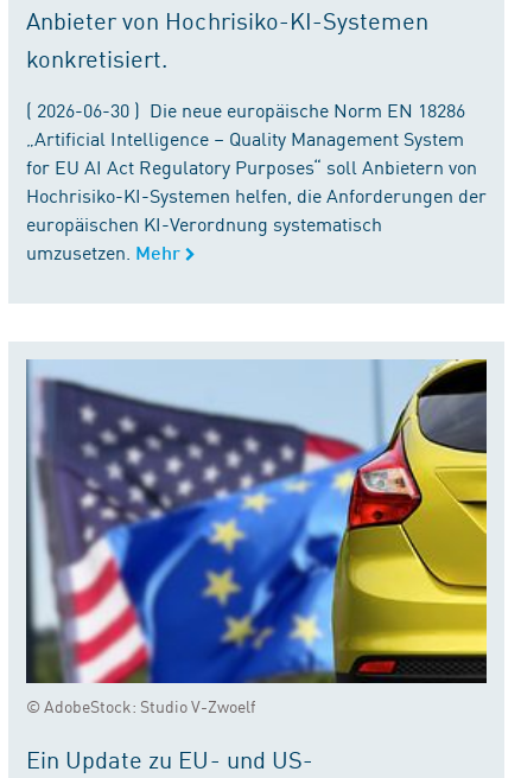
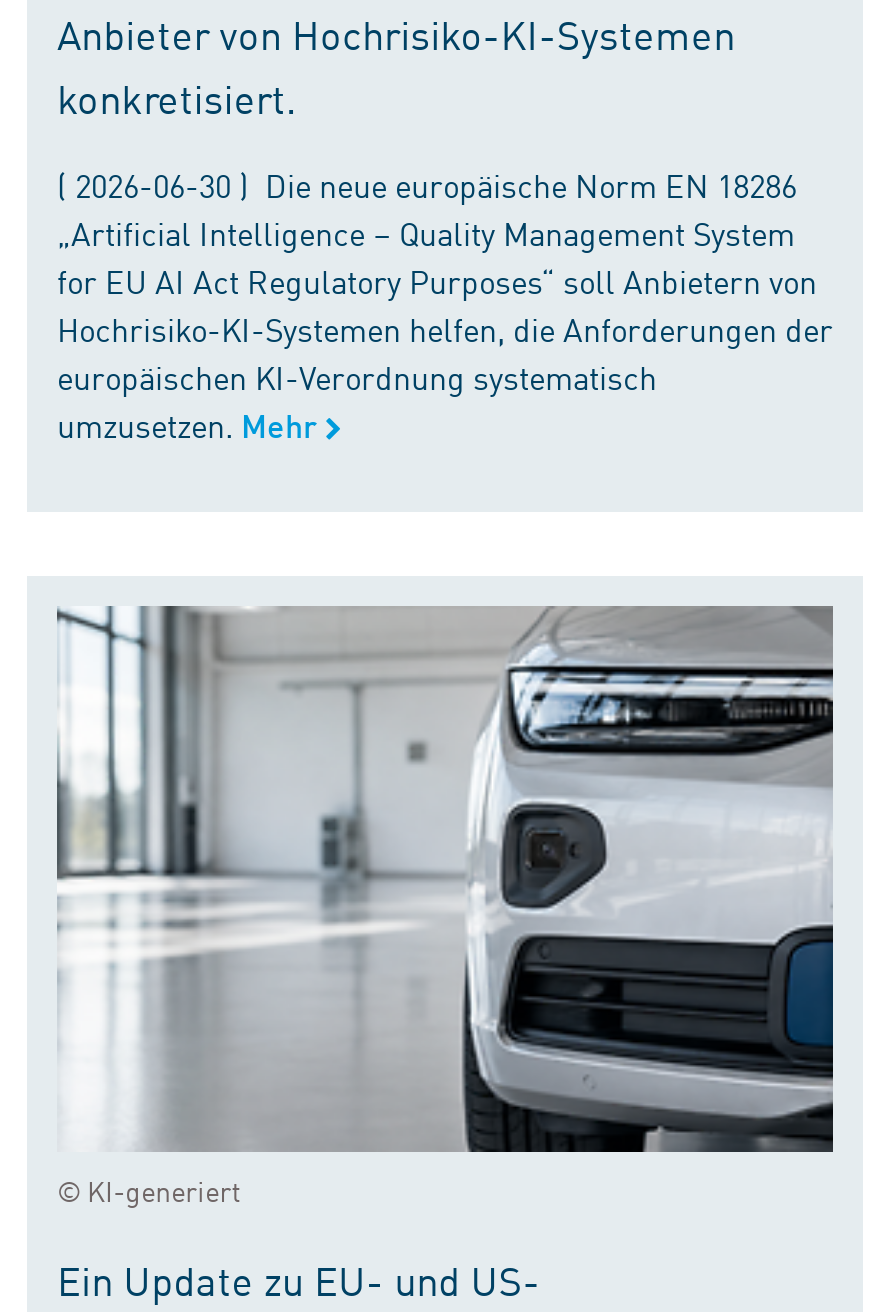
- [image]
- © AdobeStock: Studio V-Zwoelf
+ [image]
+ © KI-generiert
